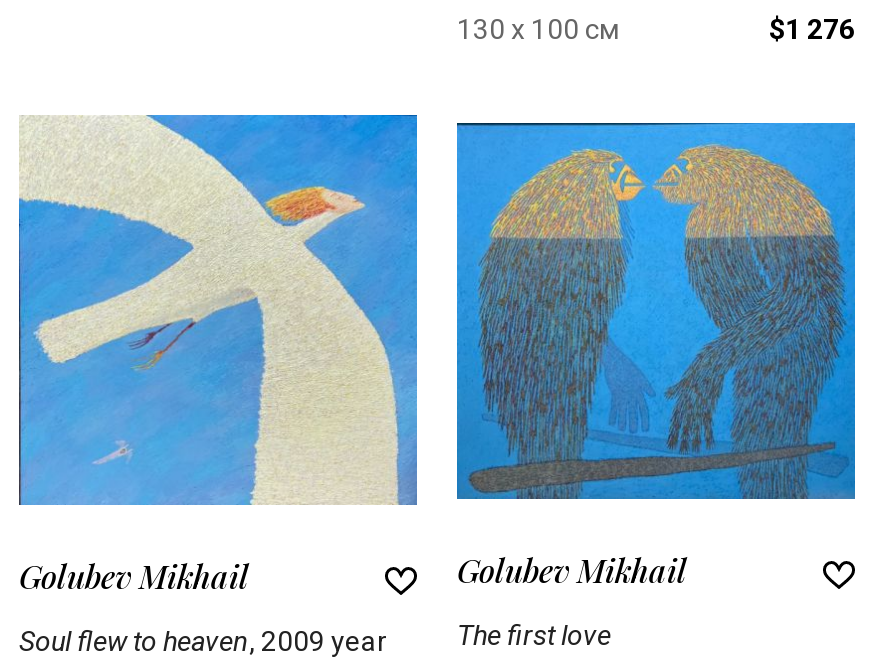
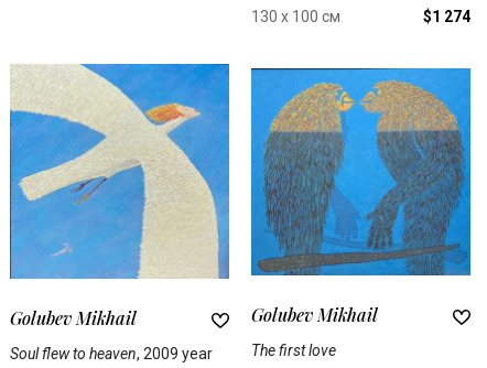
- $1 276
+ $1 274
